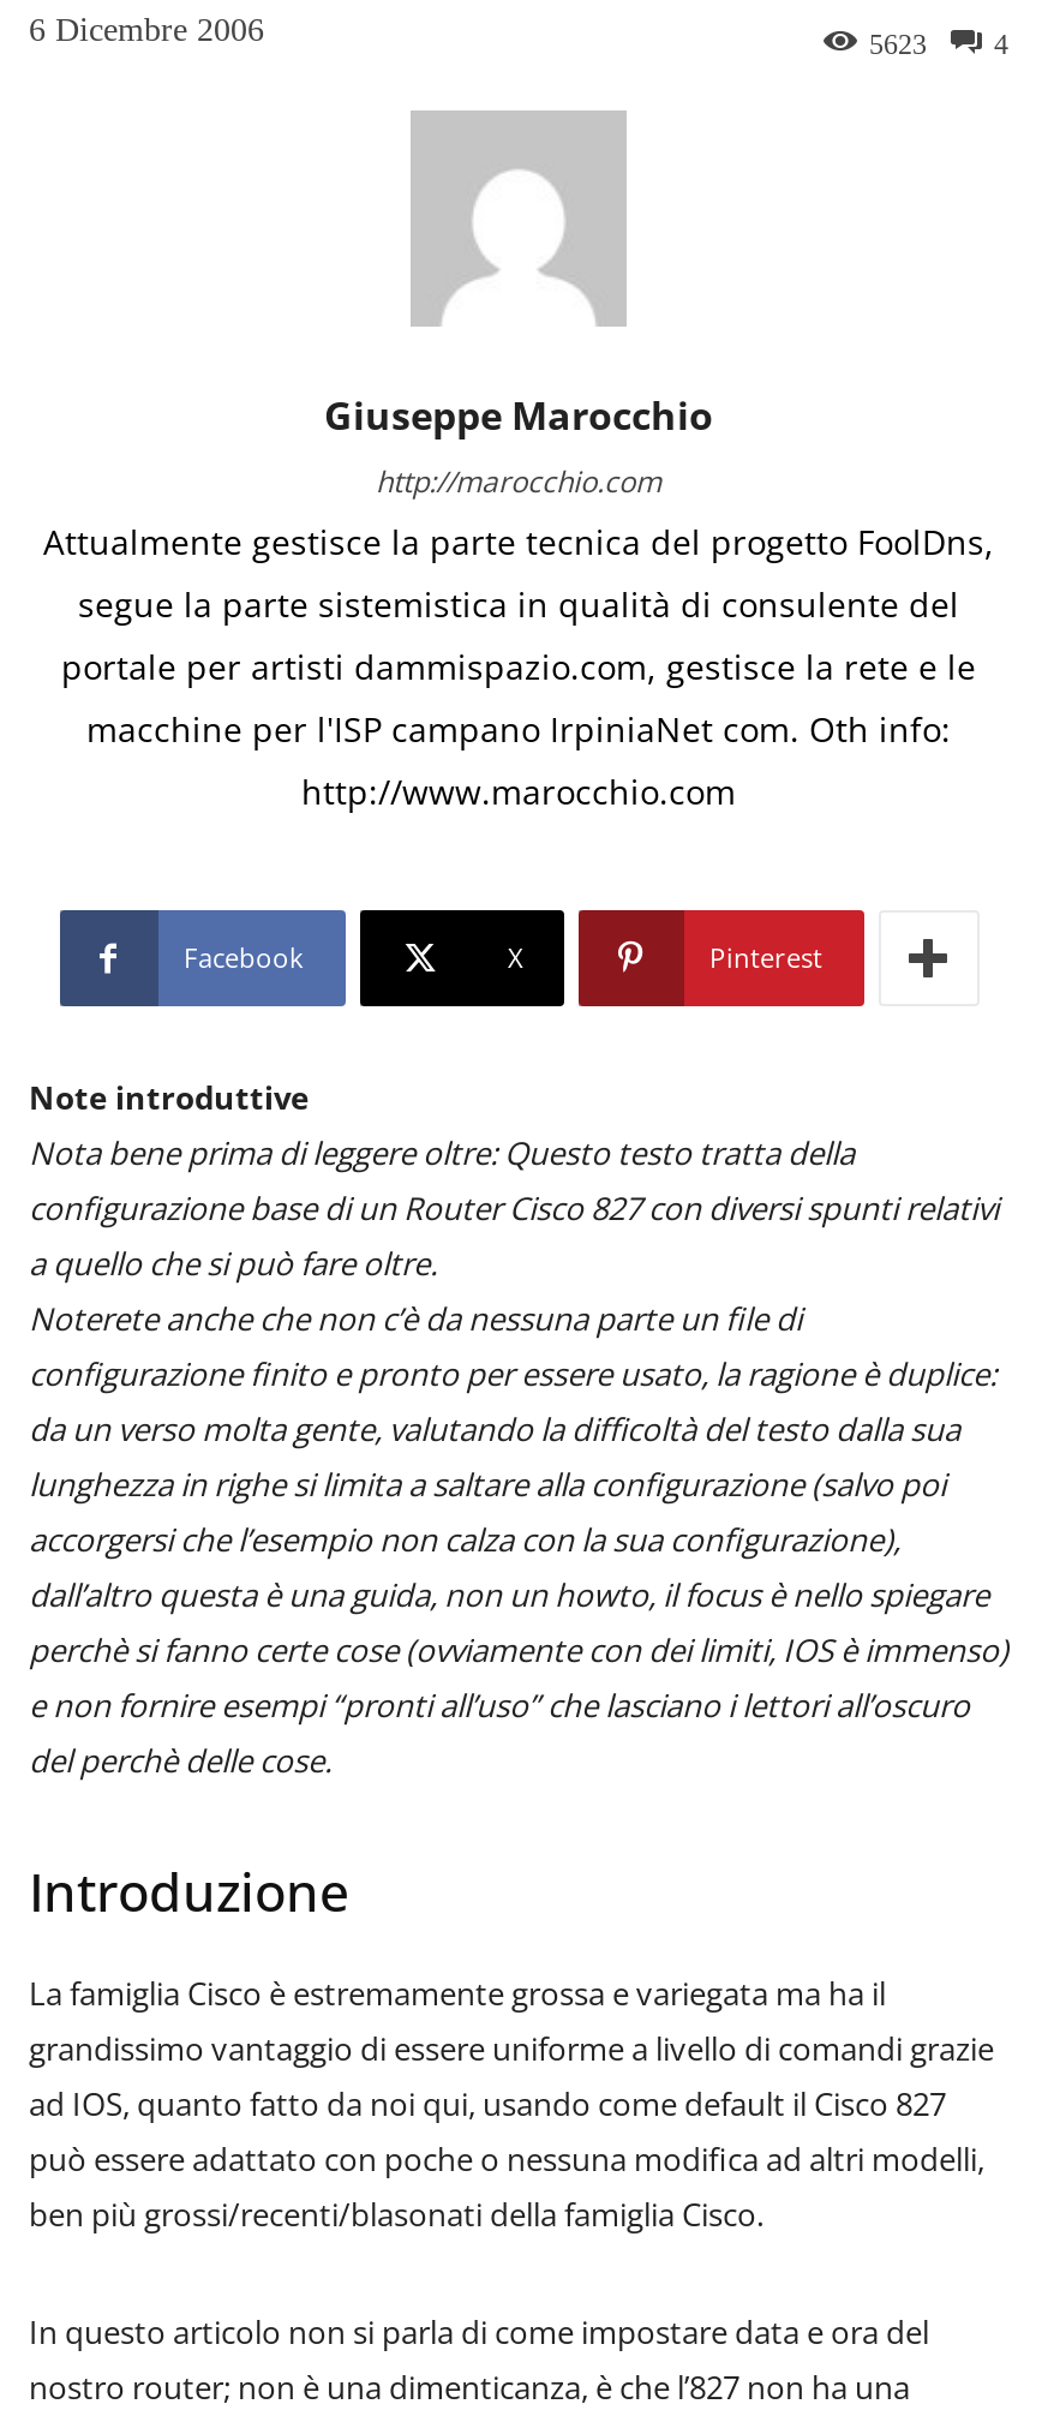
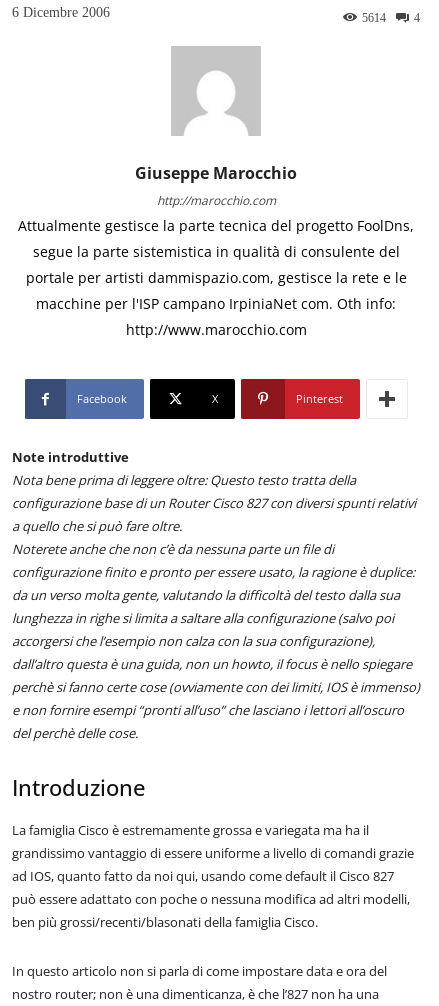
- 5623 4
+ 5614 4
